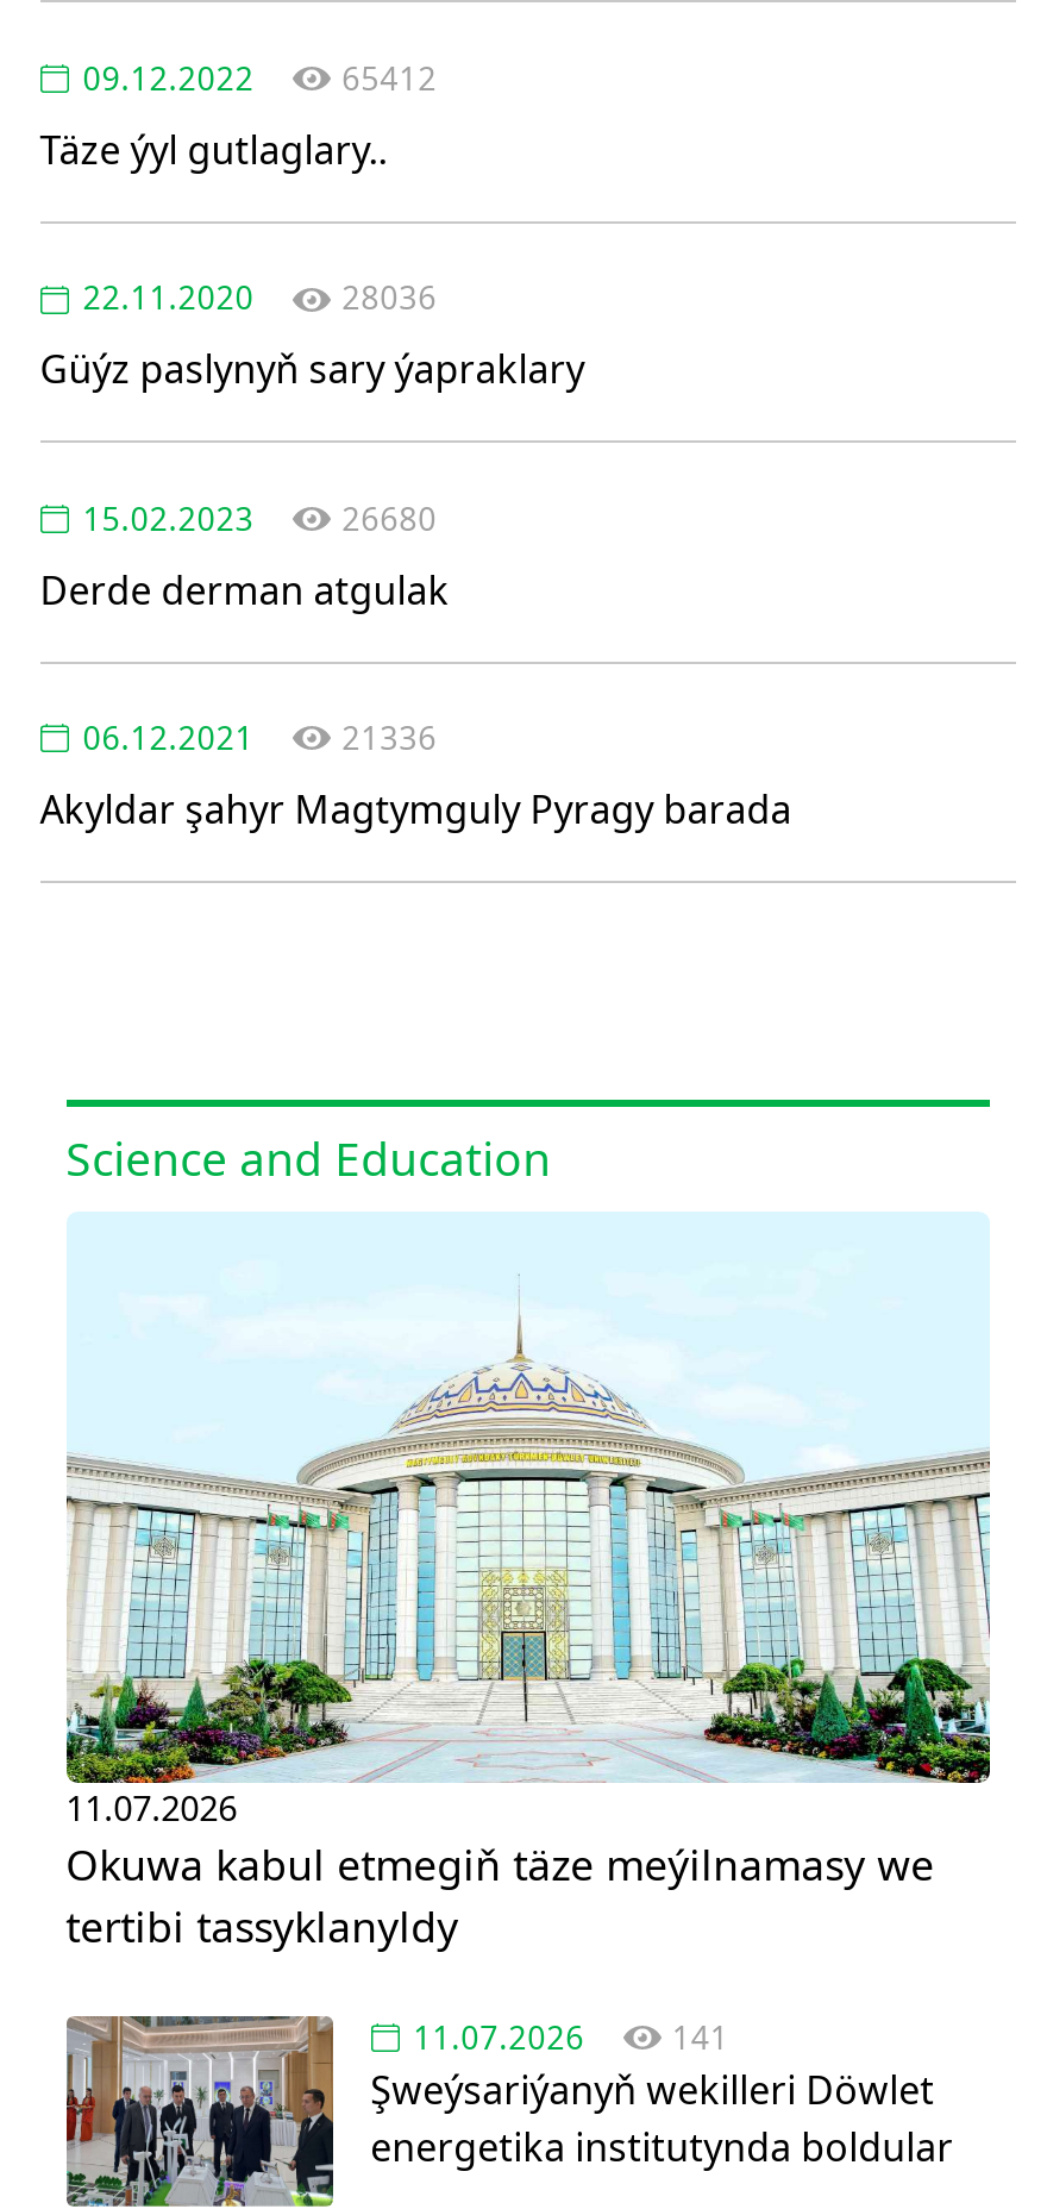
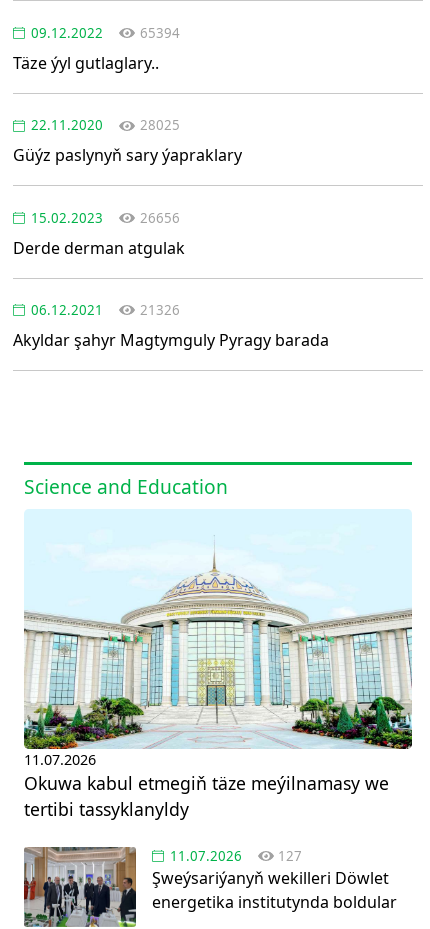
- 65412
+ 65394

- 28036
+ 28025

- 26680
+ 26656

- 21336
+ 21326

- 141
+ 127
